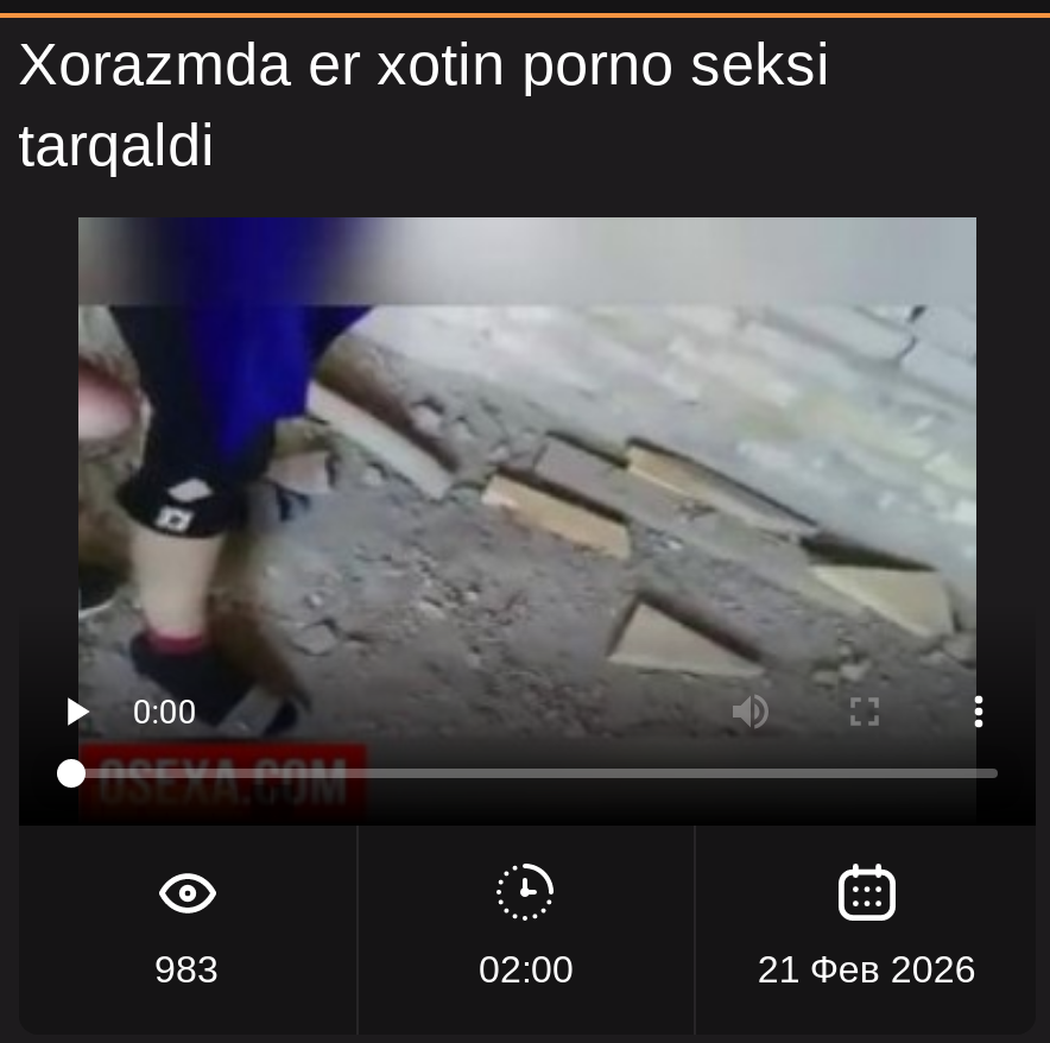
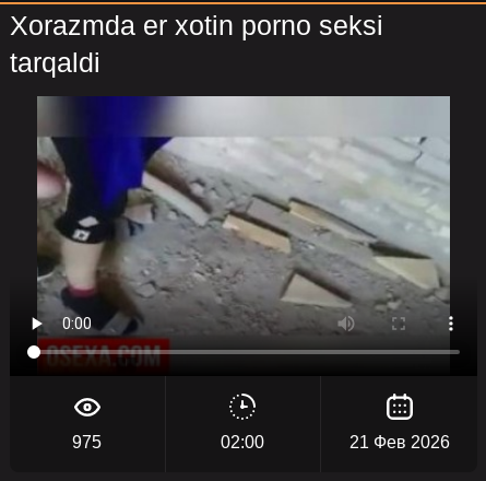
- 983
+ 975
